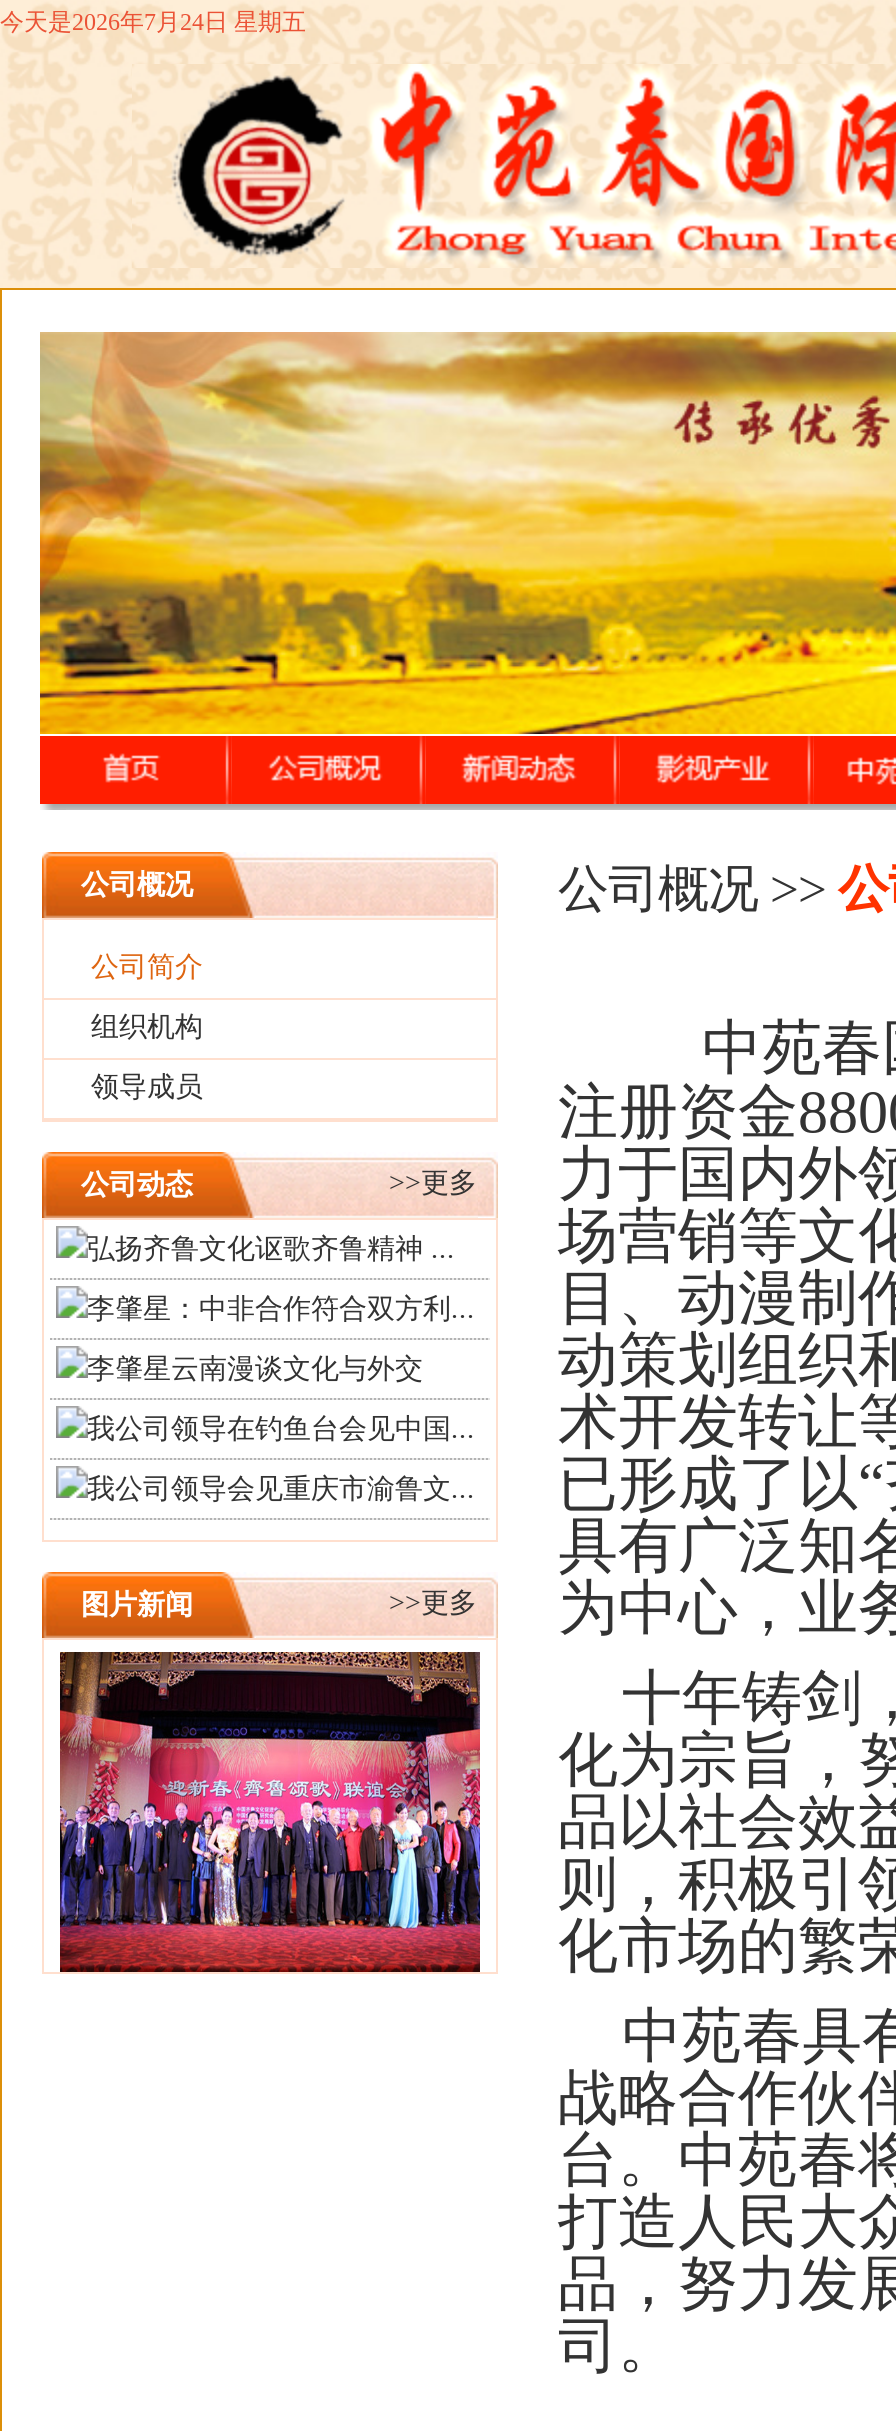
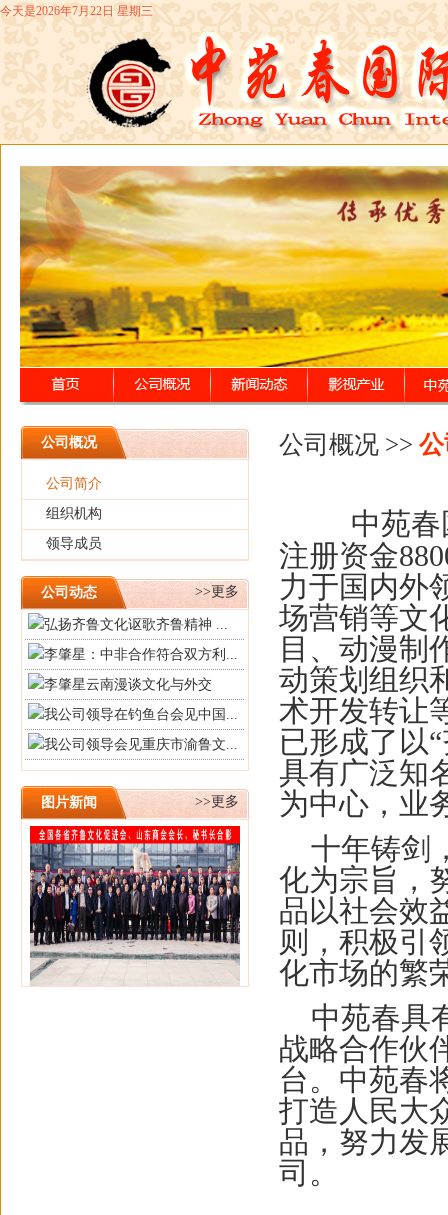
- 今天是2026年7月24日 星期五
+ 今天是2026年7月22日 星期三

- [image]
+ [image]
